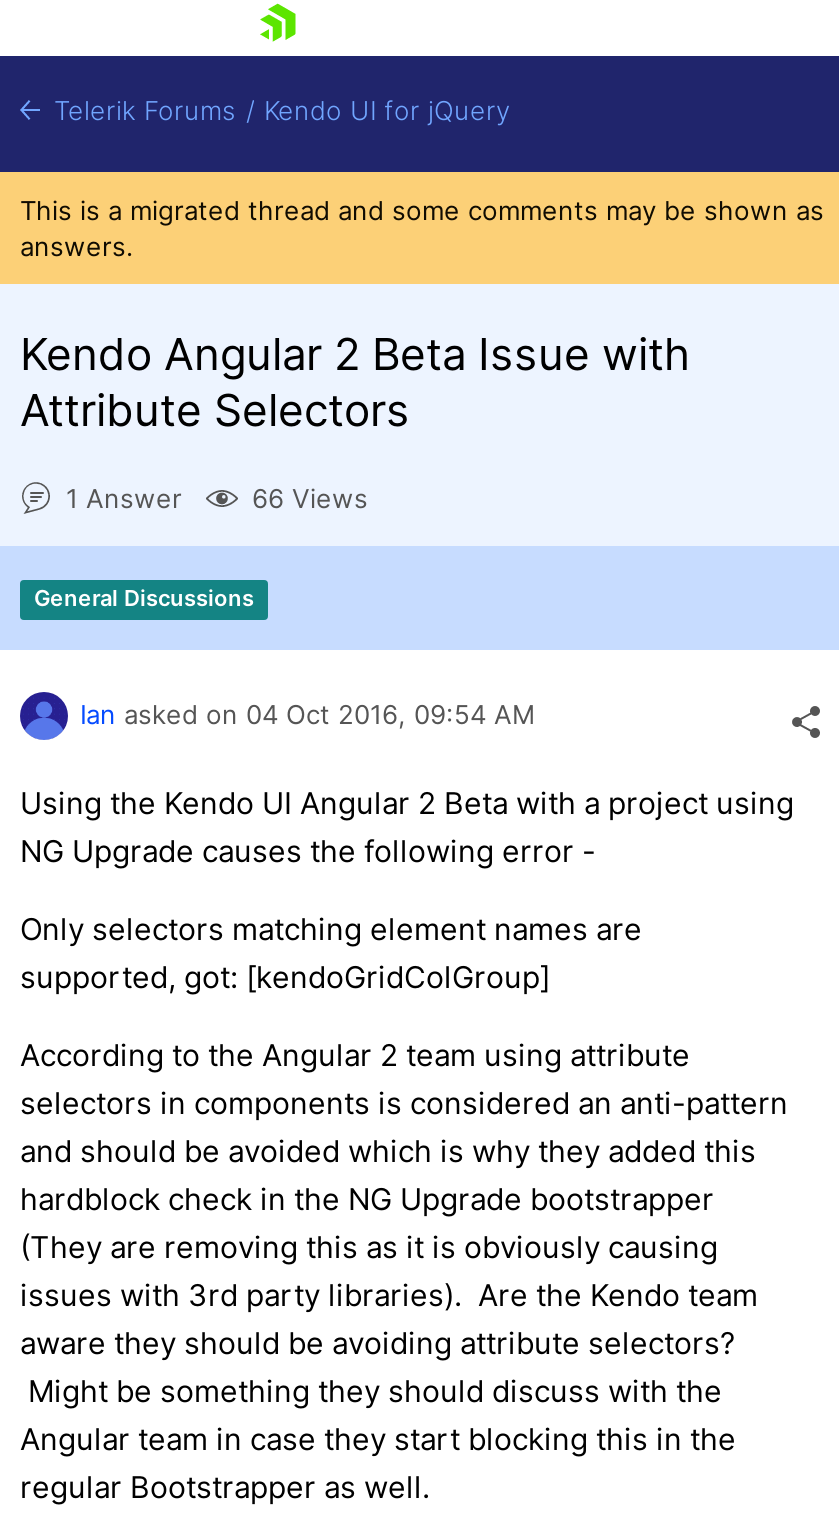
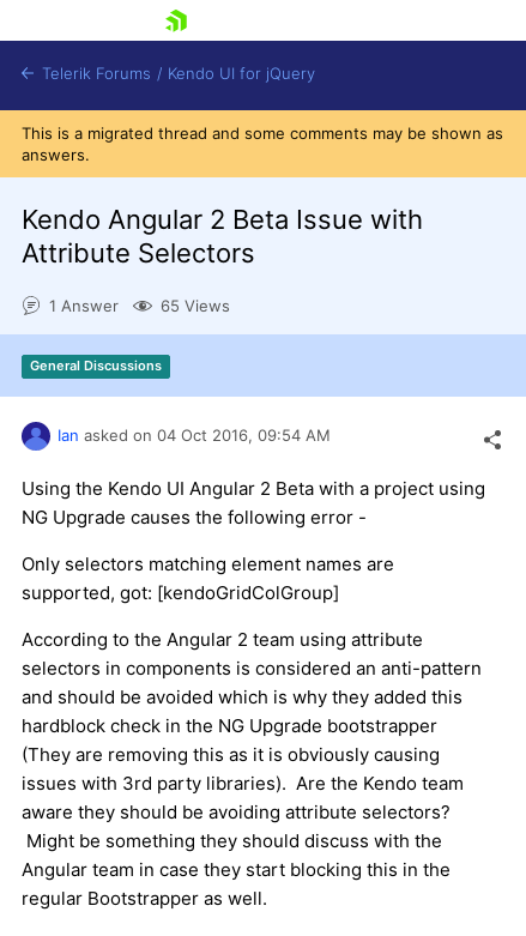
- 66 Views
+ 65 Views
